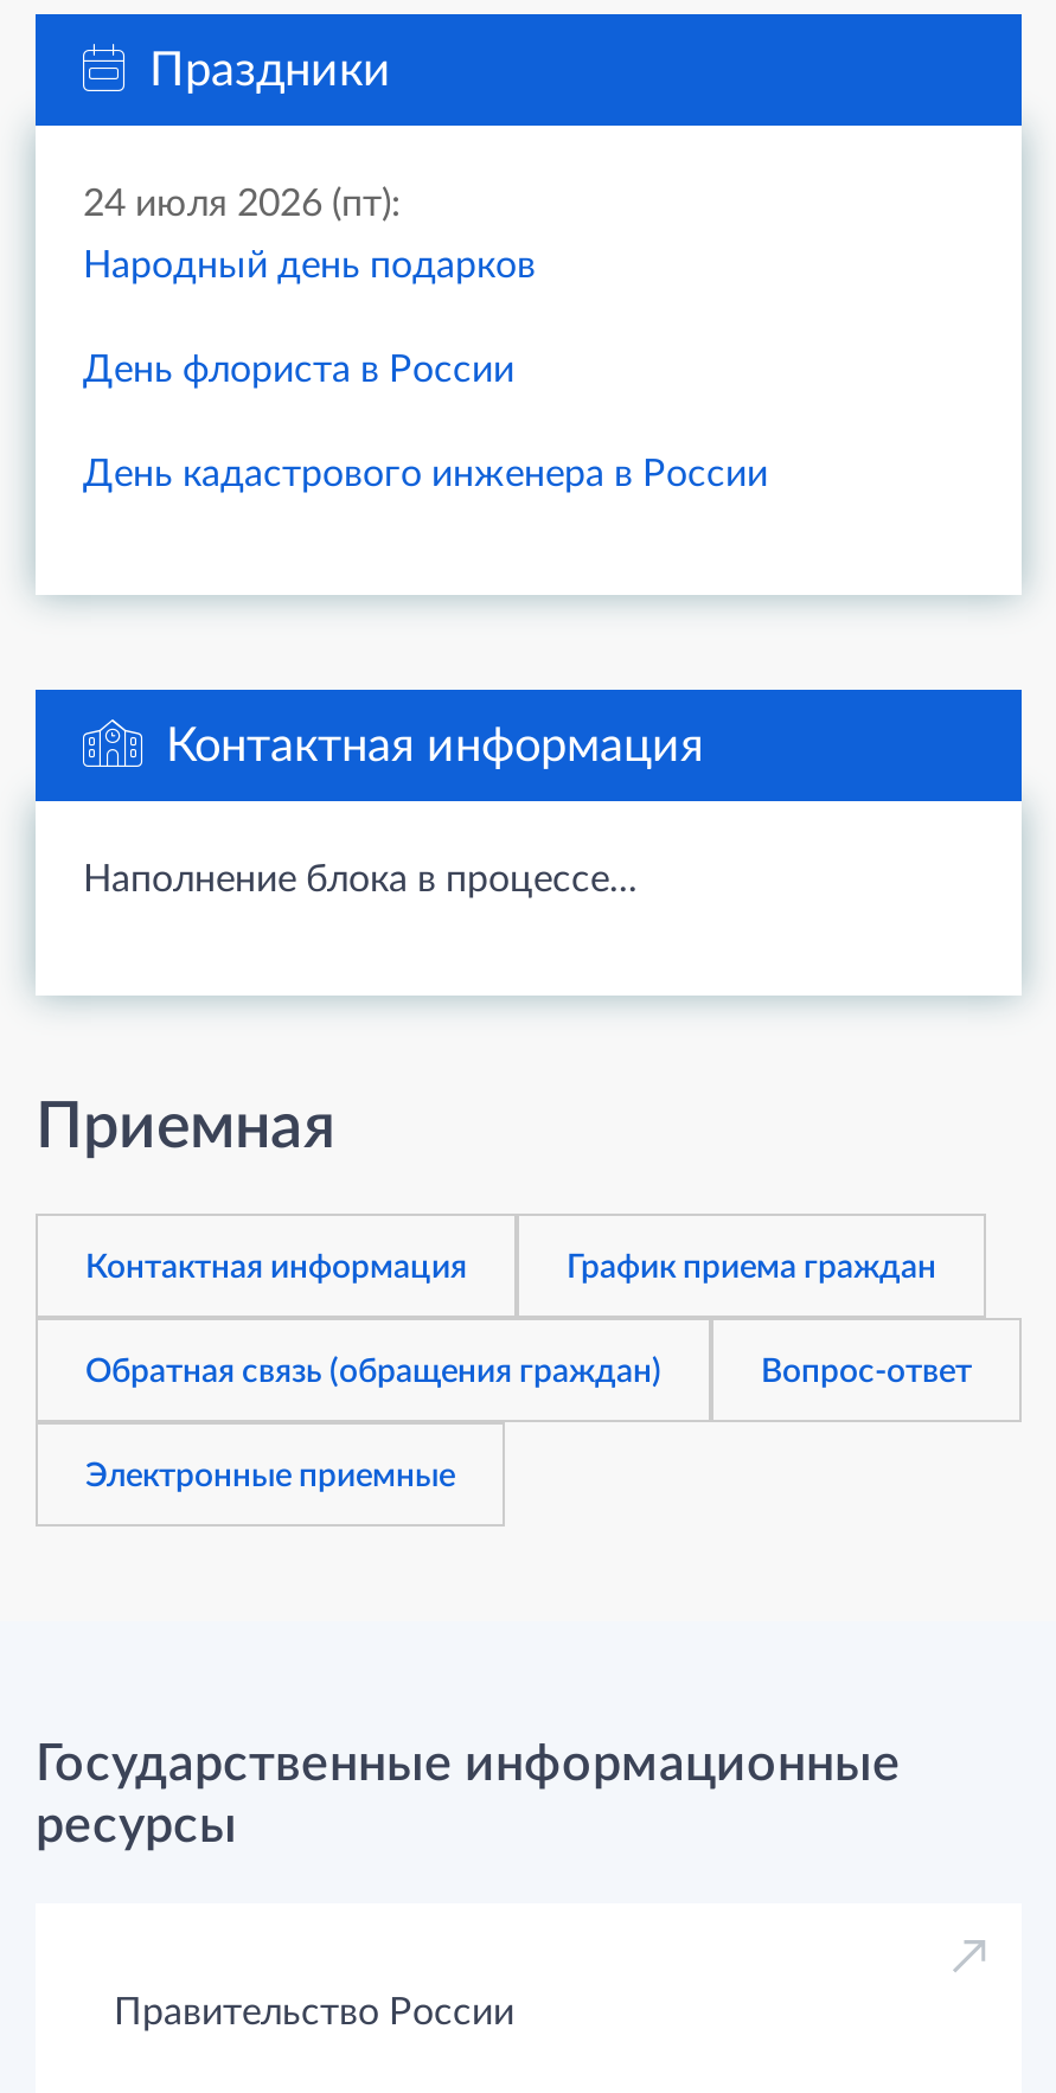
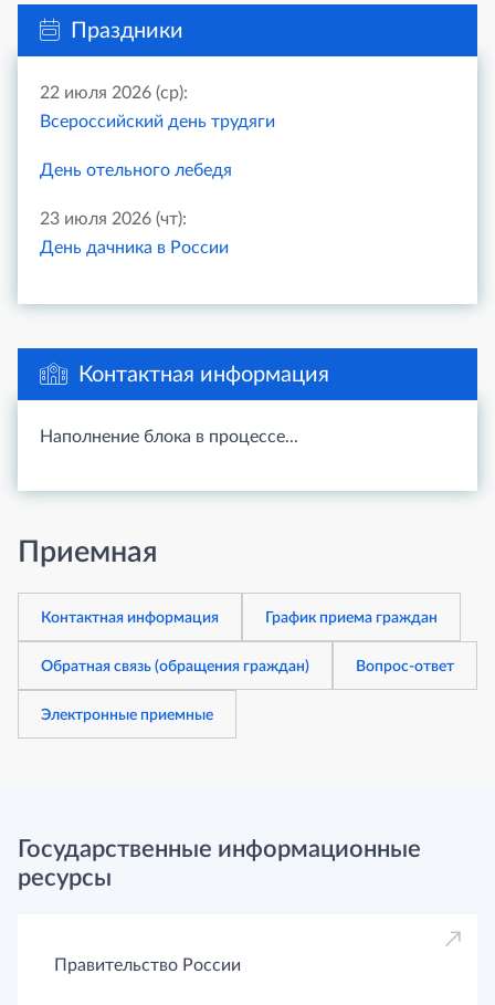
- 24 июля 2026 (пт):
- Народный день подарков
- День флориста в России
- День кадастрового инженера в России
+ 22 июля 2026 (ср):
+ Всероссийский день трудяги
+ День отельного лебедя
+ 23 июля 2026 (чт):
+ День дачника в России
